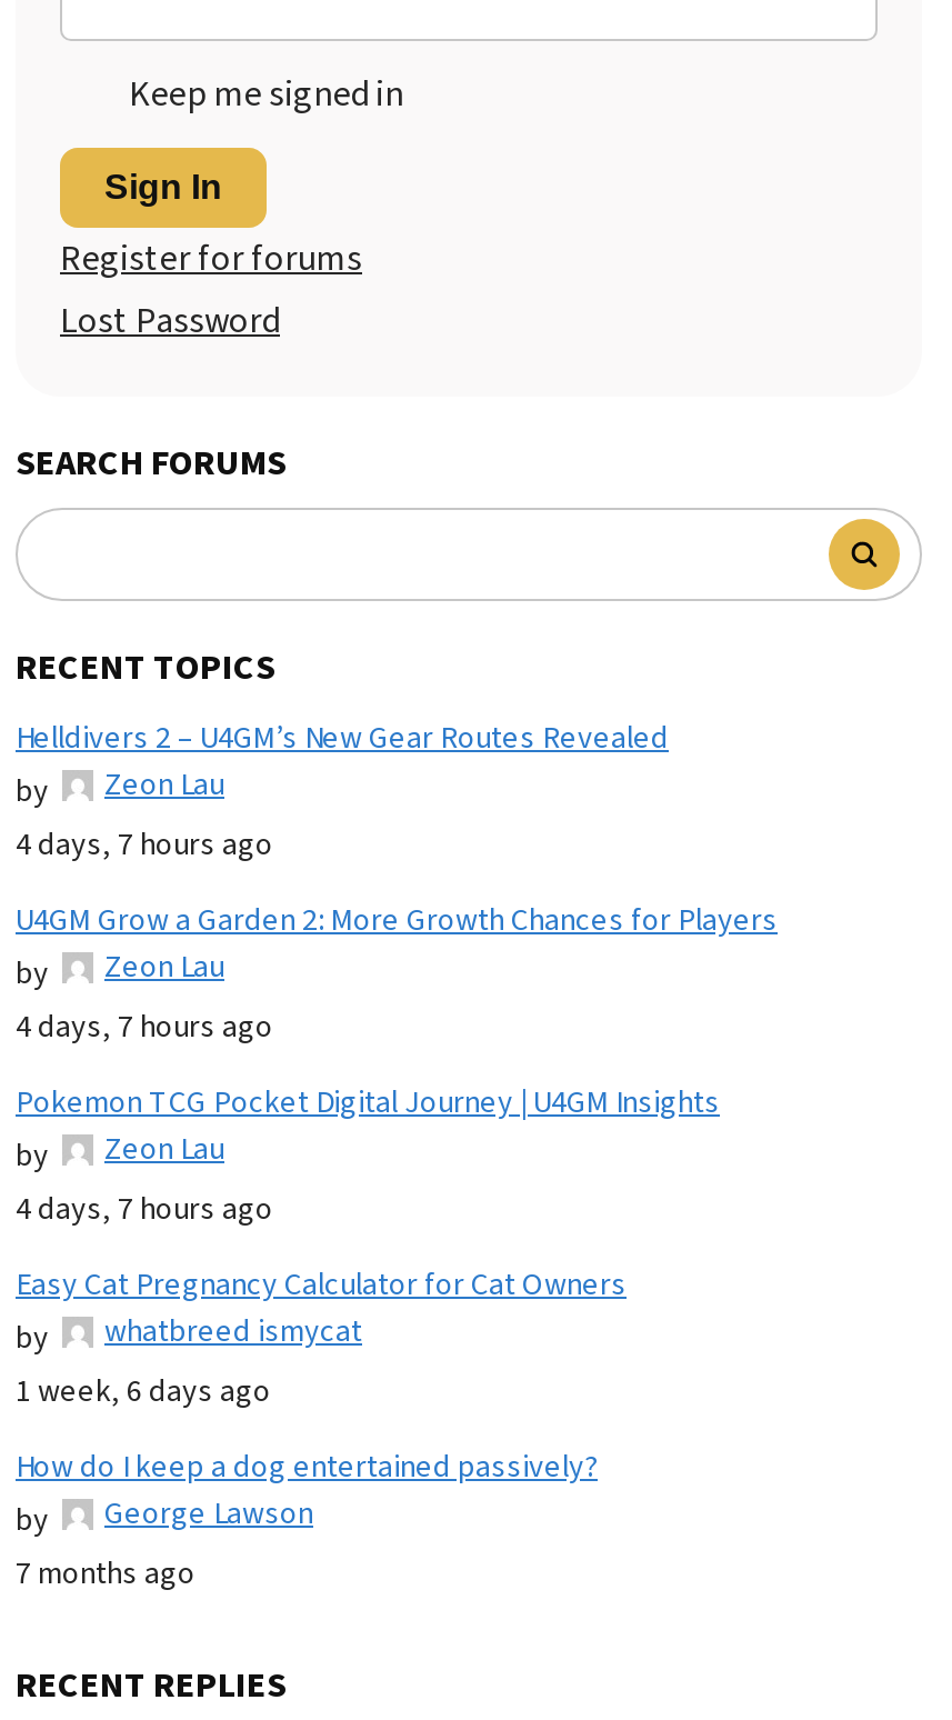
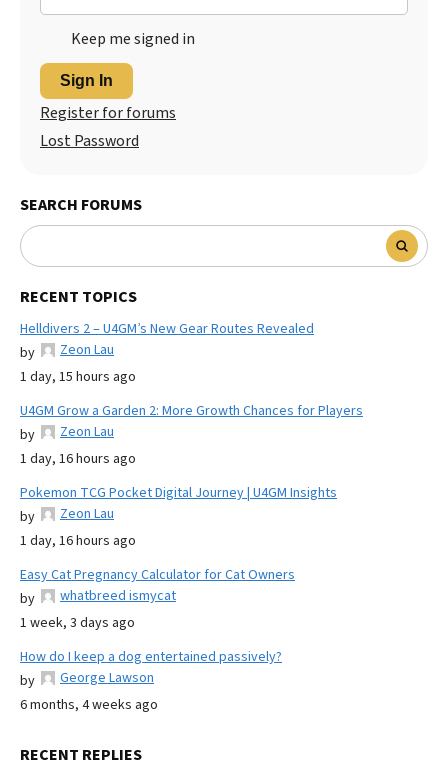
- 4 days, 7 hours ago
+ 1 day, 15 hours ago

- 4 days, 7 hours ago
+ 1 day, 16 hours ago

- 4 days, 7 hours ago
+ 1 day, 16 hours ago

- 1 week, 6 days ago
+ 1 week, 3 days ago

- 7 months ago
+ 6 months, 4 weeks ago
